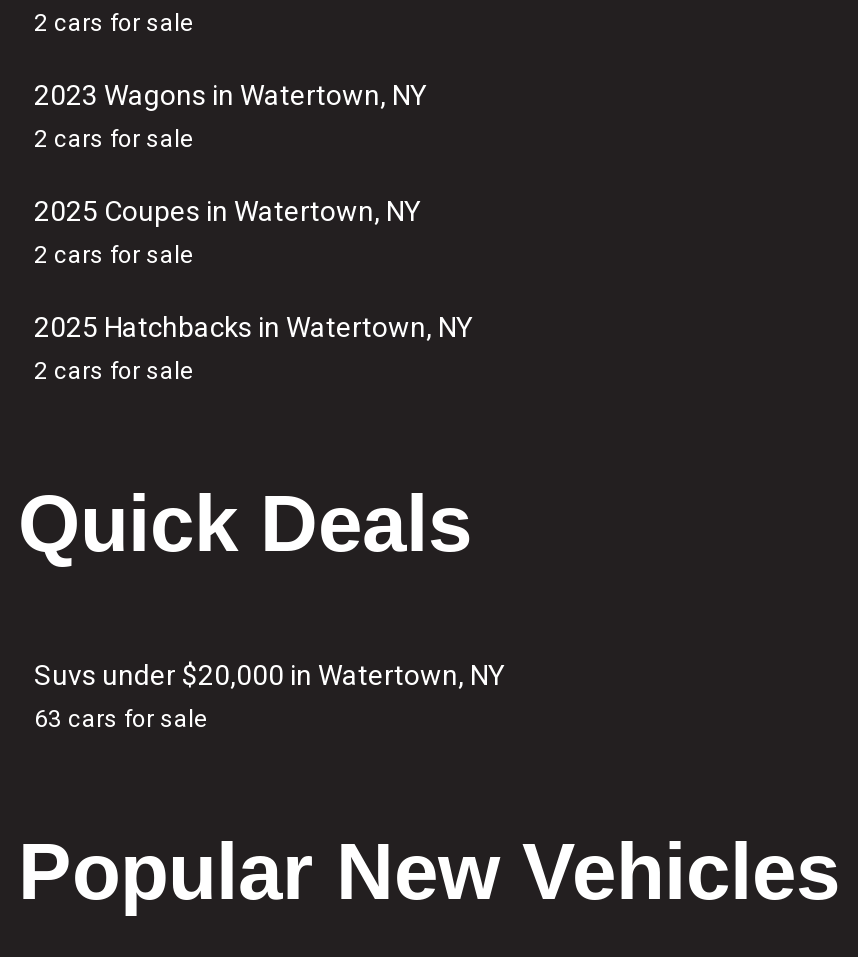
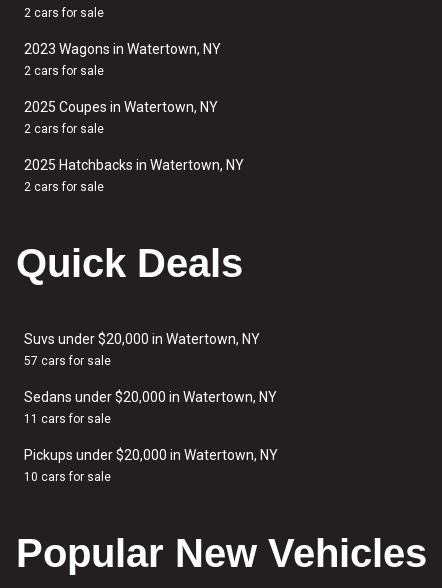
- 63 cars for sale
+ 57 cars for sale
+ Sedans under $20,000 in Watertown, NY
+ 11 cars for sale
+ Pickups under $20,000 in Watertown, NY
+ 10 cars for sale
